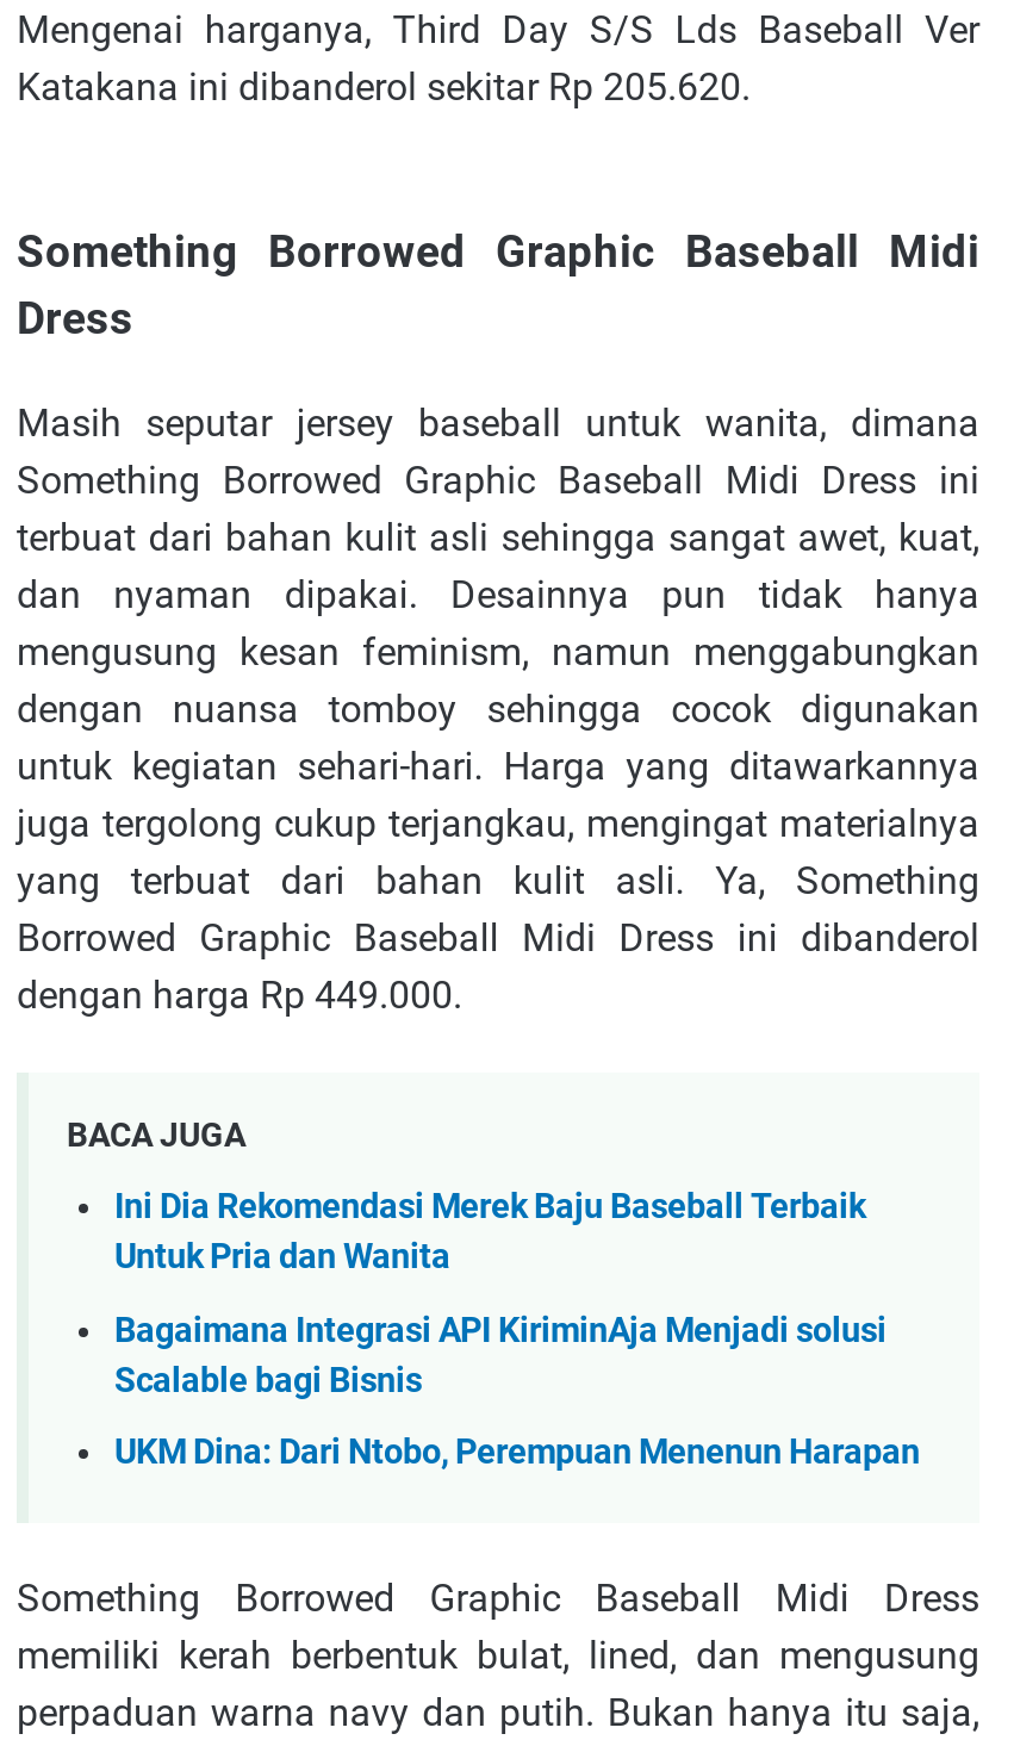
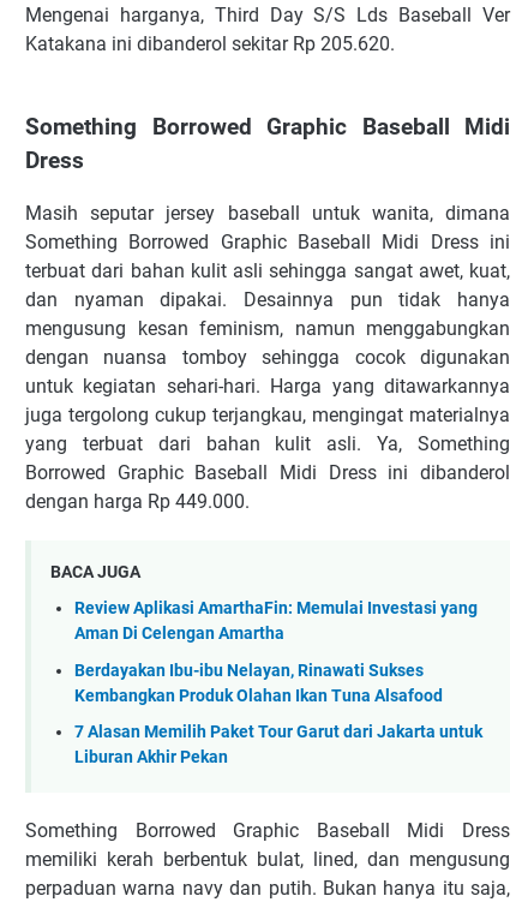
- Ini Dia Rekomendasi Merek Baju Baseball Terbaik
- Untuk Pria dan Wanita
+ Review Aplikasi AmarthaFin: Memulai Investasi yang
+ Aman Di Celengan Amartha

- Bagaimana Integrasi API KiriminAja Menjadi solusi
- Scalable bagi Bisnis
+ Berdayakan Ibu-ibu Nelayan, Rinawati Sukses
+ Kembangkan Produk Olahan Ikan Tuna Alsafood

- UKM Dina: Dari Ntobo, Perempuan Menenun Harapan
+ 7 Alasan Memilih Paket Tour Garut dari Jakarta untuk
+ Liburan Akhir Pekan
